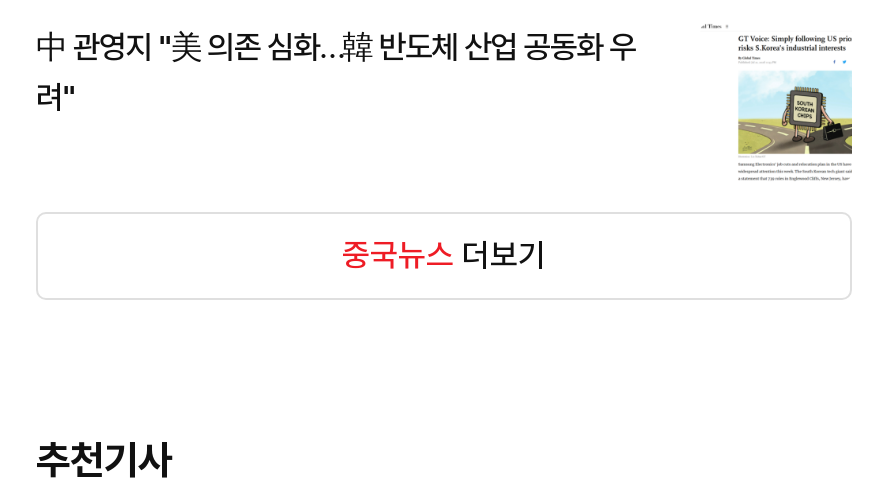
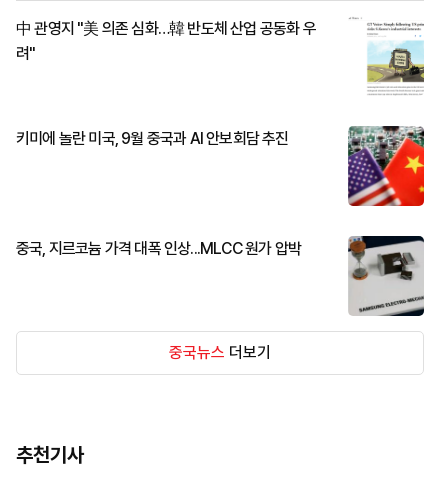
+ 키미에 놀란 미국, 9월 중국과 AI 안보회담 추진

+ 중국, 지르코늄 가격 대폭 인상...MLCC 원가 압박

+ [image]

+ [image]
